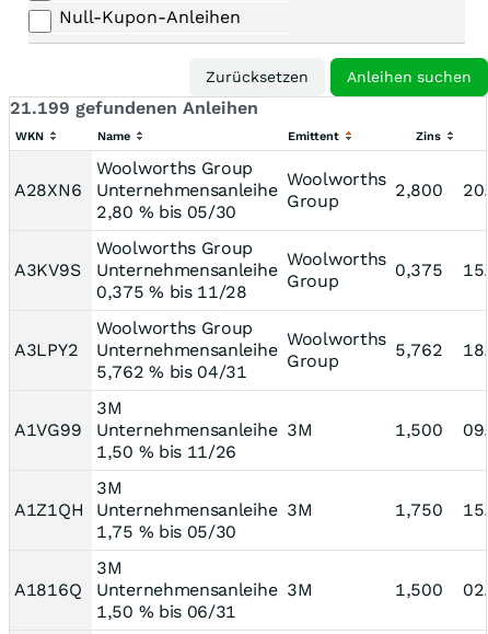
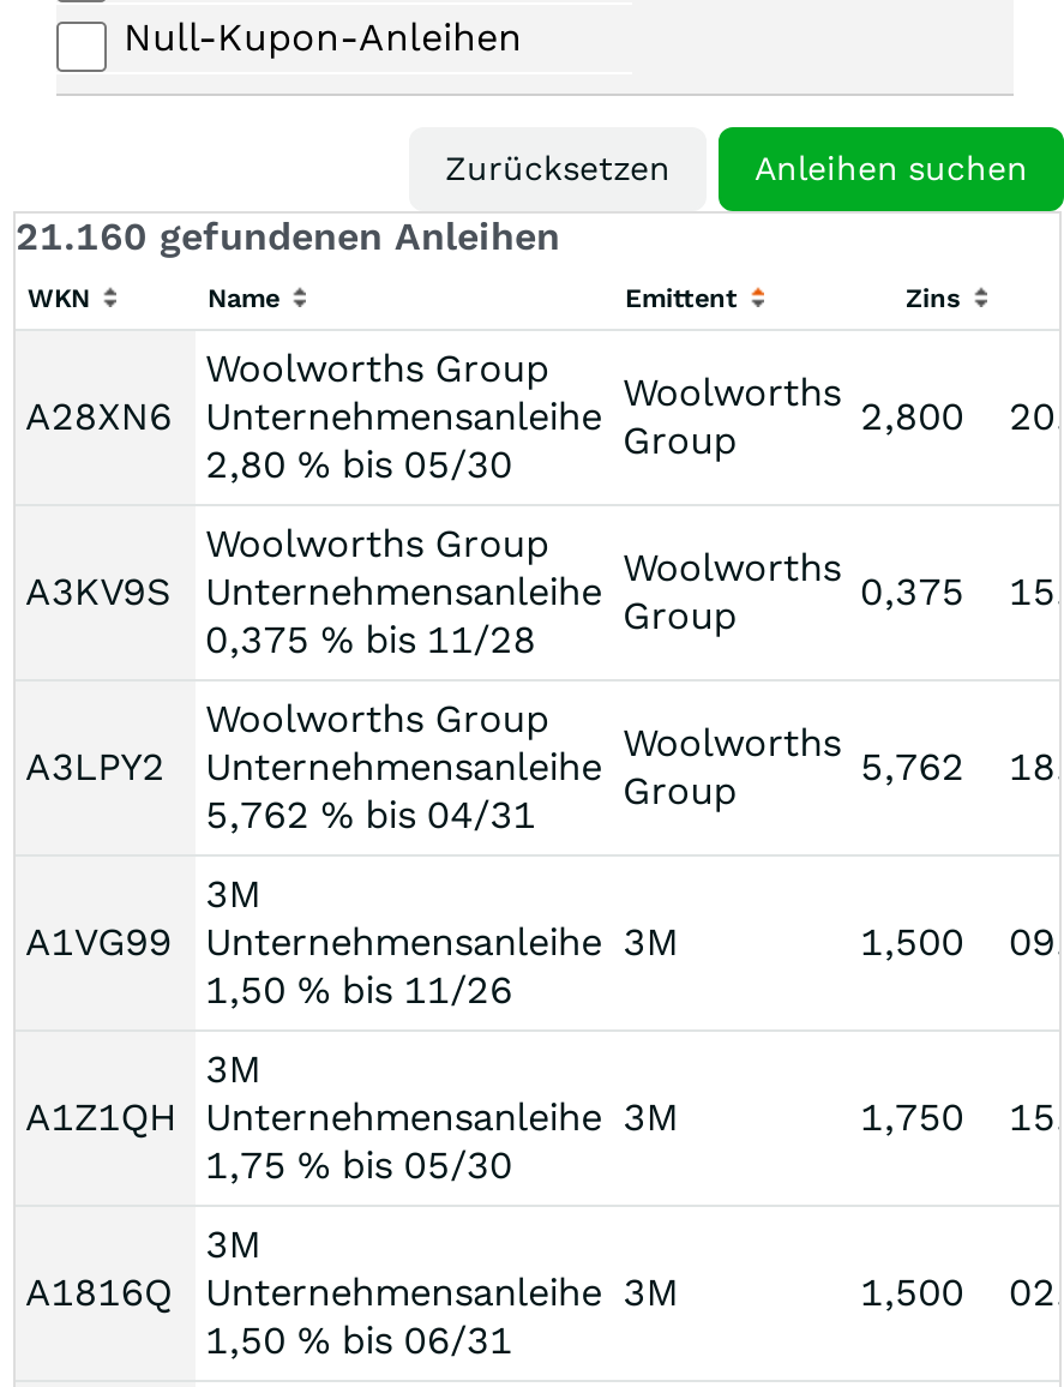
- 21.199 gefundenen Anleihen
+ 21.160 gefundenen Anleihen
